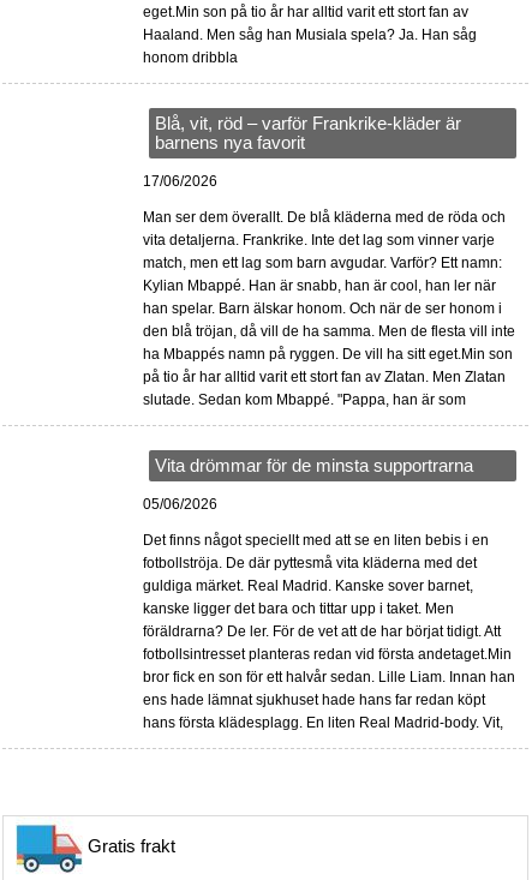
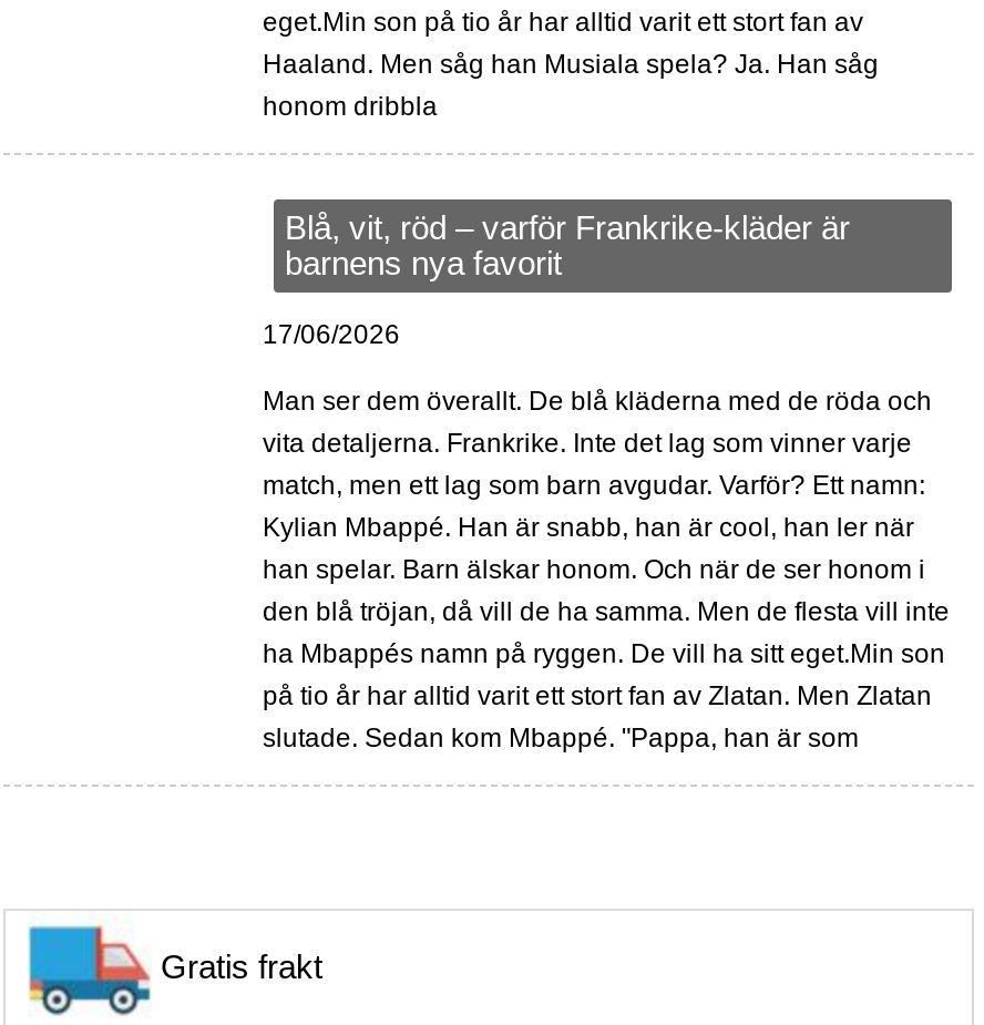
- Vita drömmar för de minsta supportrarna
- 05/06/2026
- Det finns något speciellt med att se en liten bebis i en
- fotbollströja. De där pyttesmå vita kläderna med det
- guldiga märket. Real Madrid. Kanske sover barnet,
- kanske ligger det bara och tittar upp i taket. Men
- föräldrarna? De ler. För de vet att de har börjat tidigt. Att
- fotbollsintresset planteras redan vid första andetaget.Min
- bror fick en son för ett halvår sedan. Lille Liam. Innan han
- ens hade lämnat sjukhuset hade hans far redan köpt
- hans första klädesplagg. En liten Real Madrid-body. Vit,
